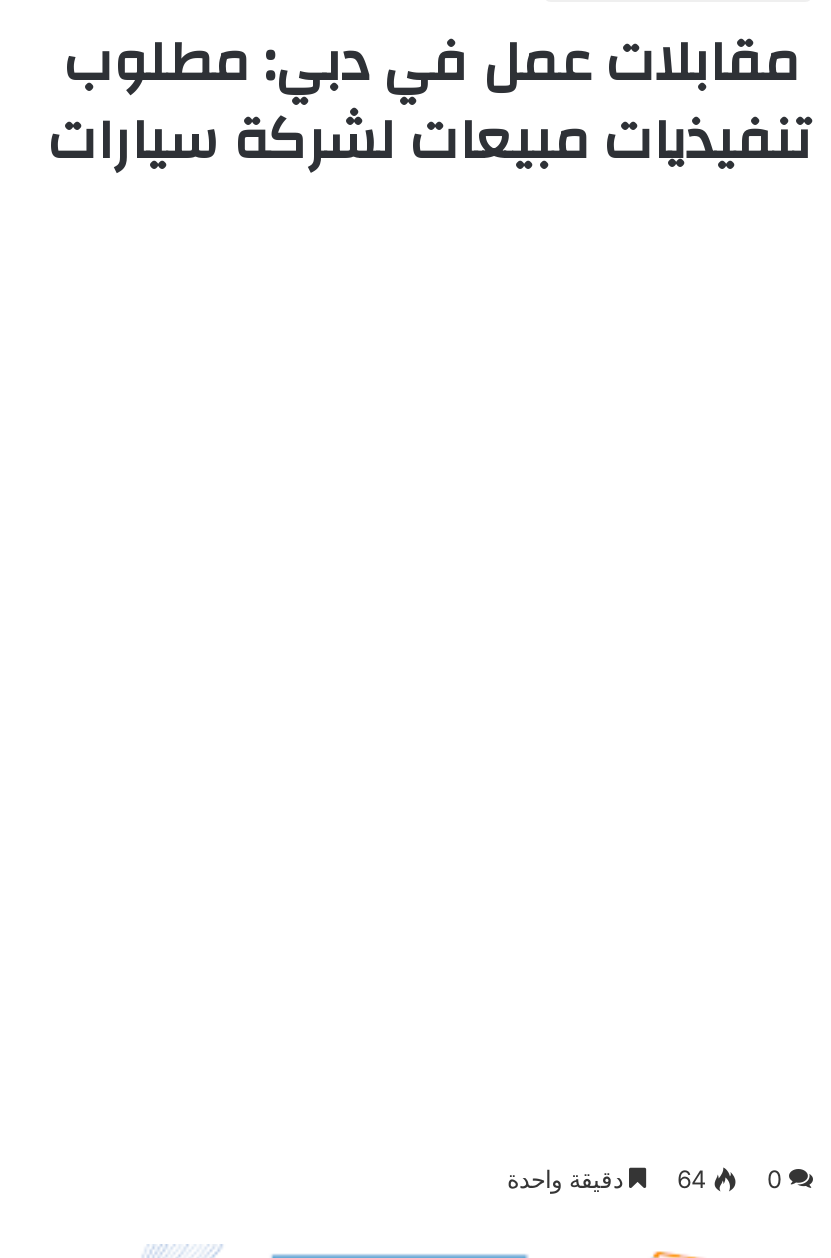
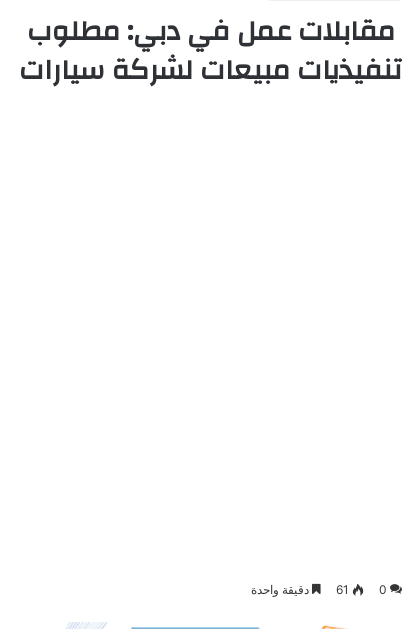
- 0 64 دقيقة واحدة
+ 0 61 دقيقة واحدة
